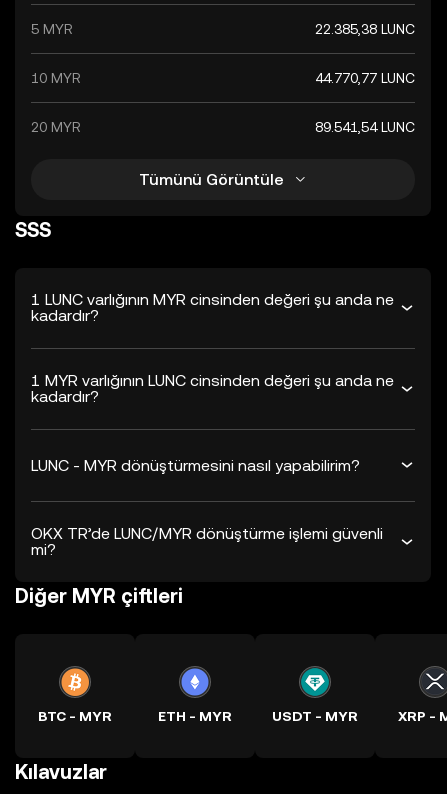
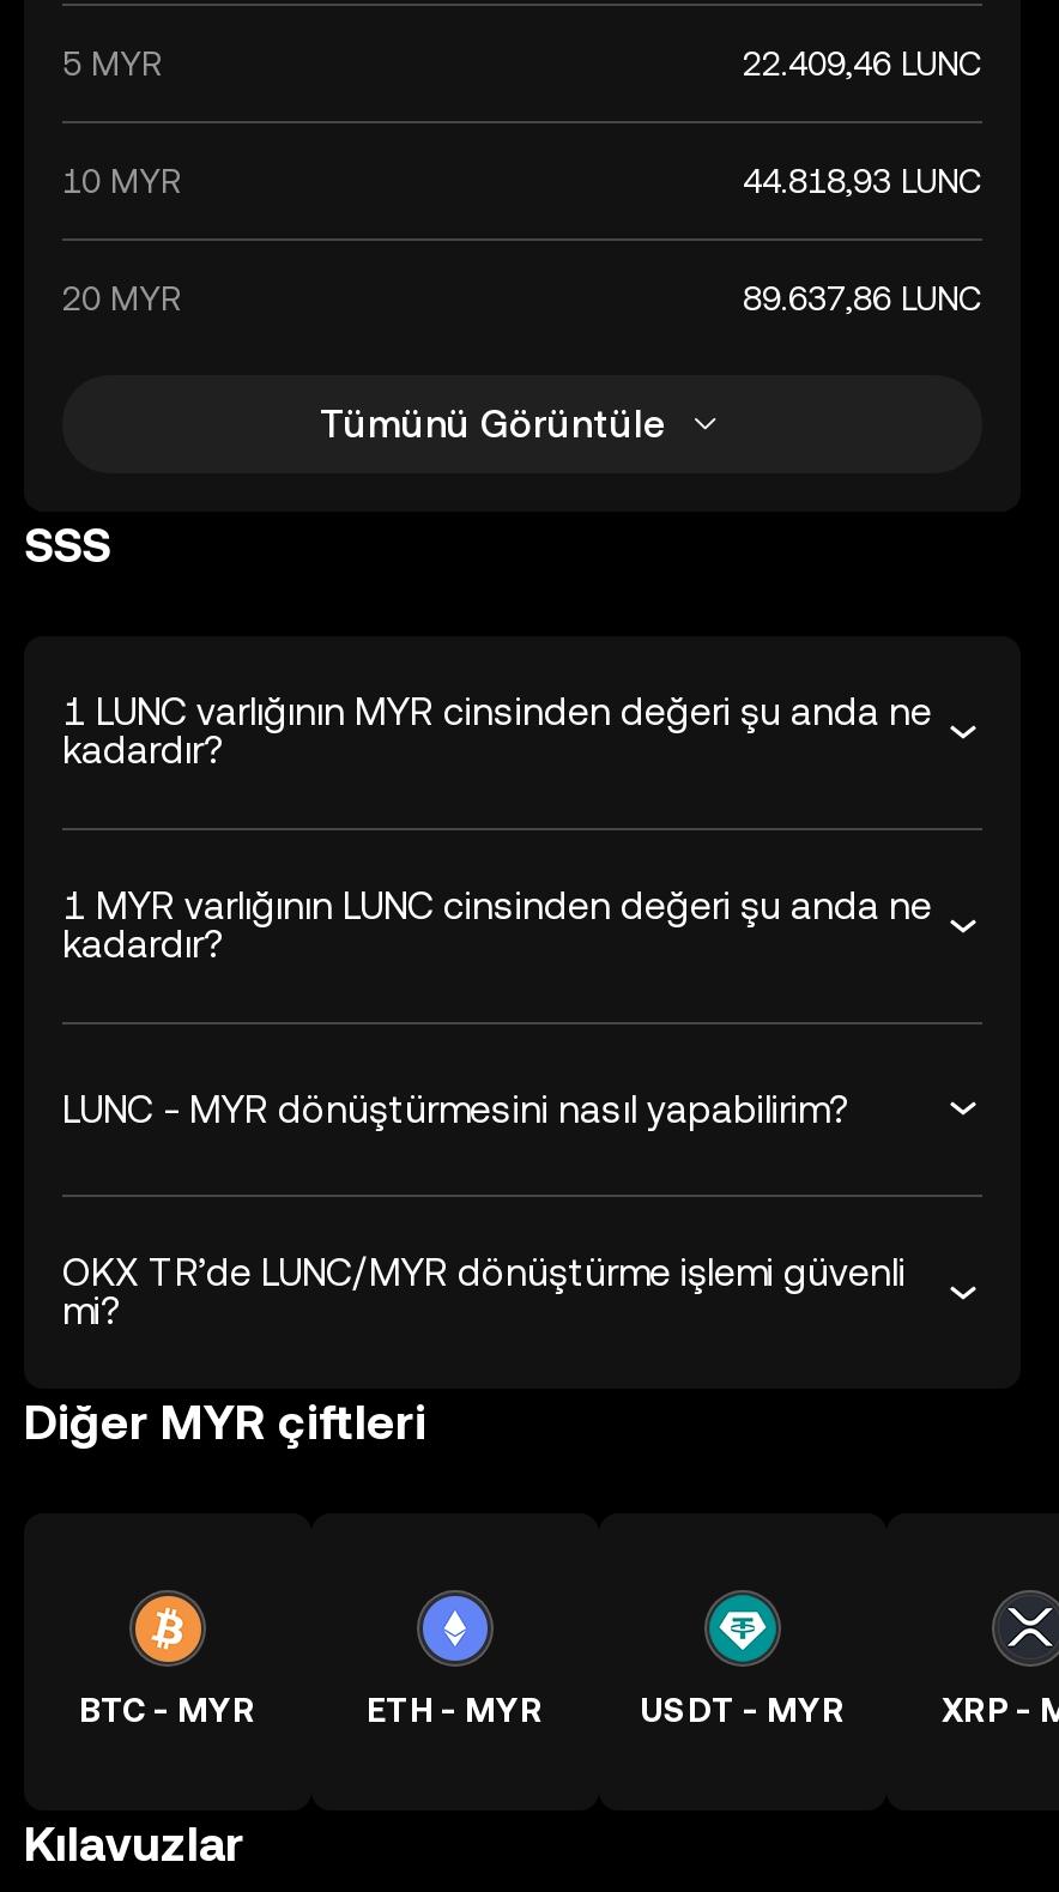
- 22.385,38 LUNC
+ 22.409,46 LUNC

- 44.770,77 LUNC
+ 44.818,93 LUNC

- 89.541,54 LUNC
+ 89.637,86 LUNC
